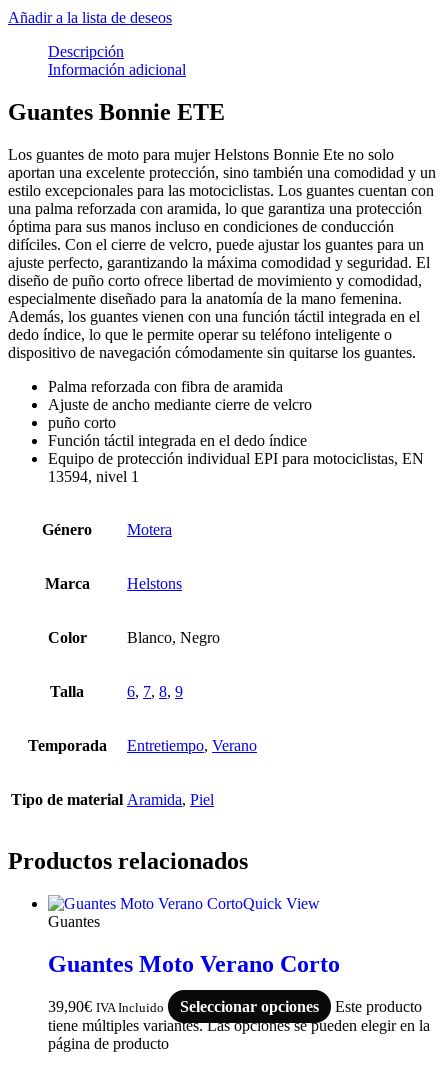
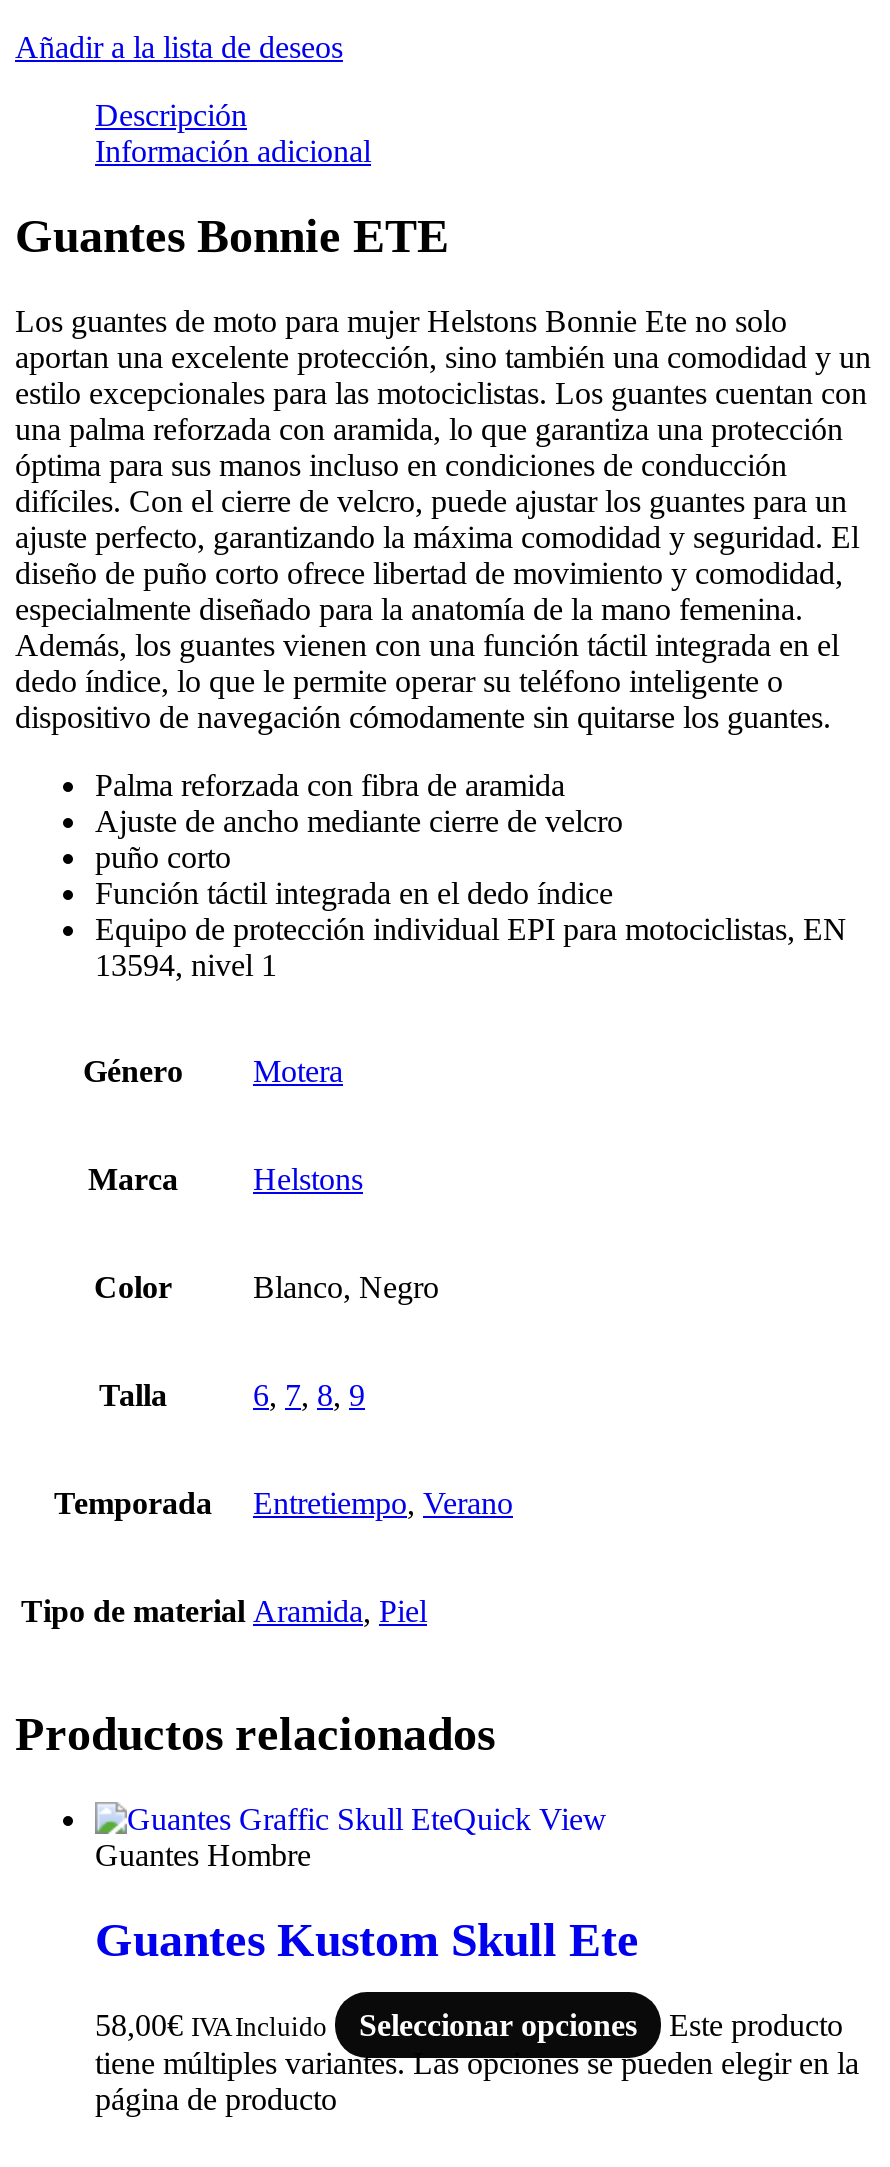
- Guantes
+ Guantes Hombre

- Guantes Moto Verano Corto
+ Guantes Kustom Skull Ete

- 39,90€ IVA Incluido Seleccionar opciones Este producto
+ 58,00€ IVA Incluido Seleccionar opciones Este producto
